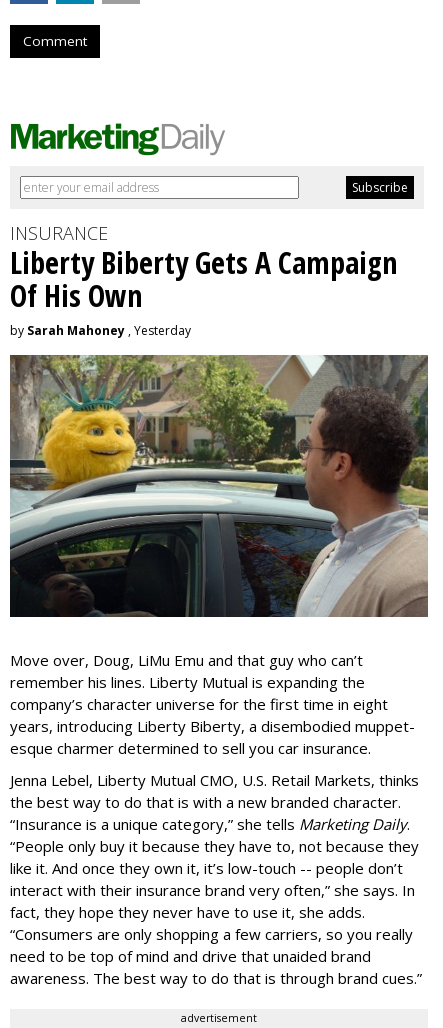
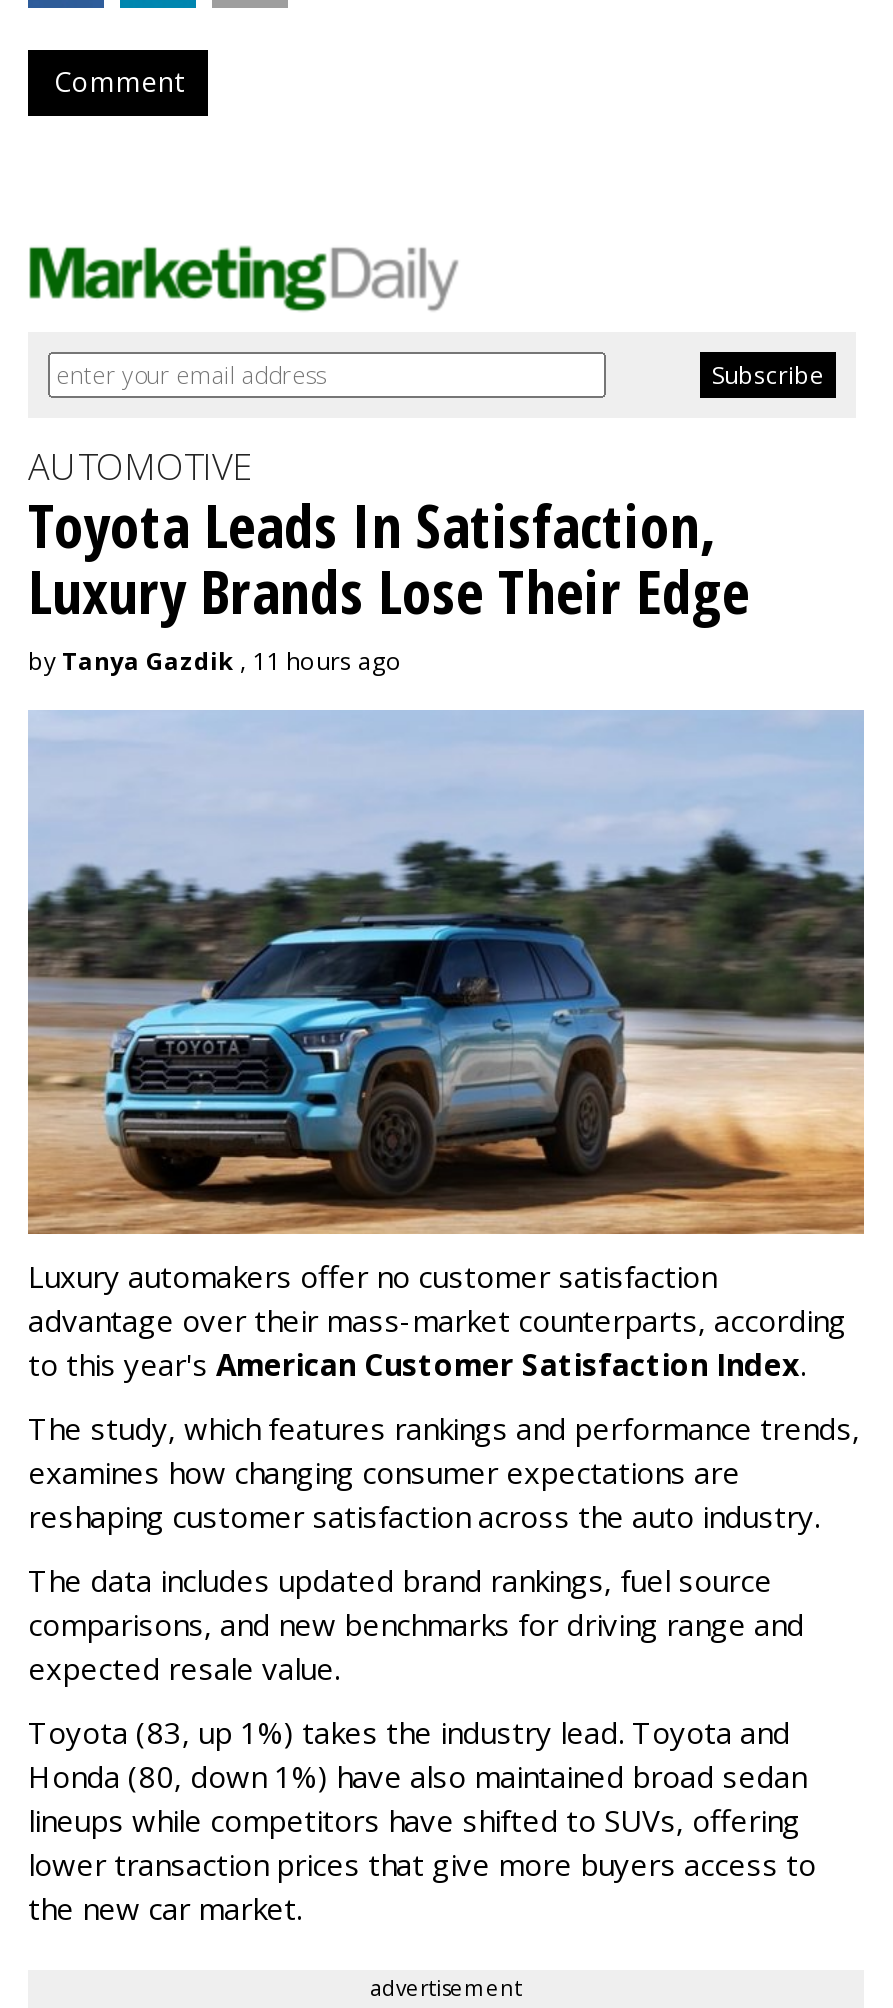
- INSURANCE
- Liberty Biberty Gets A Campaign
- Of His Own
- by Sarah Mahoney, Yesterday
+ AUTOMOTIVE
+ Toyota Leads In Satisfaction,
+ Luxury Brands Lose Their Edge
+ by Tanya Gazdik, 11 hours ago

- [image]
- Move over, Doug, LiMu Emu and that guy who can’t
- remember his lines. Liberty Mutual is expanding the
- company’s character universe for the first time in eight
- years, introducing Liberty Biberty, a disembodied muppet-
- esque charmer determined to sell you car insurance.
- Jenna Lebel, Liberty Mutual CMO, U.S. Retail Markets, thinks
- the best way to do that is with a new branded character.
- “Insurance is a unique category,” she tells Marketing Daily.
- “People only buy it because they have to, not because they
- like it. And once they own it, it’s low-touch -- people don’t
- interact with their insurance brand very often,” she says. In
- fact, they hope they never have to use it, she adds.
- “Consumers are only shopping a few carriers, so you really
- need to be top of mind and drive that unaided brand
- awareness. The best way to do that is through brand cues.”
+ [image]
+ Luxury automakers offer no customer satisfaction
+ advantage over their mass-market counterparts, according
+ to this year's American Customer Satisfaction Index.
+ The study, which features rankings and performance trends,
+ examines how changing consumer expectations are
+ reshaping customer satisfaction across the auto industry.
+ The data includes updated brand rankings, fuel source
+ comparisons, and new benchmarks for driving range and
+ expected resale value.
+ Toyota (83, up 1%) takes the industry lead. Toyota and
+ Honda (80, down 1%) have also maintained broad sedan
+ lineups while competitors have shifted to SUVs, offering
+ lower transaction prices that give more buyers access to
+ the new car market.
